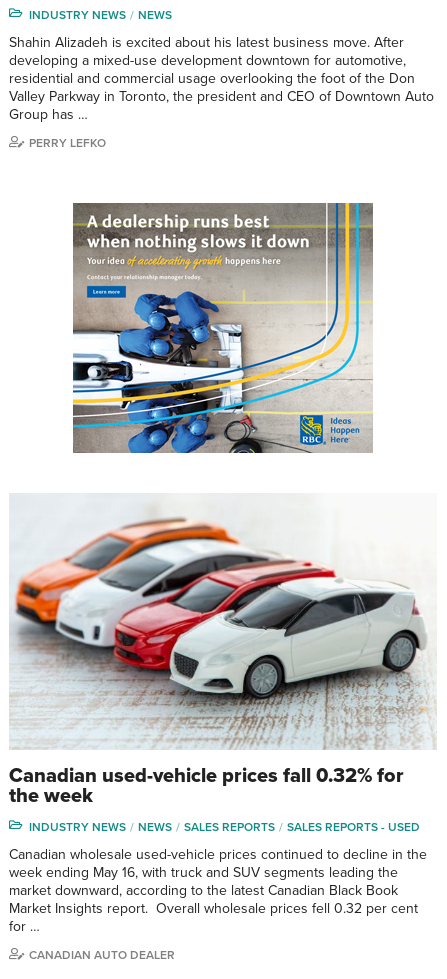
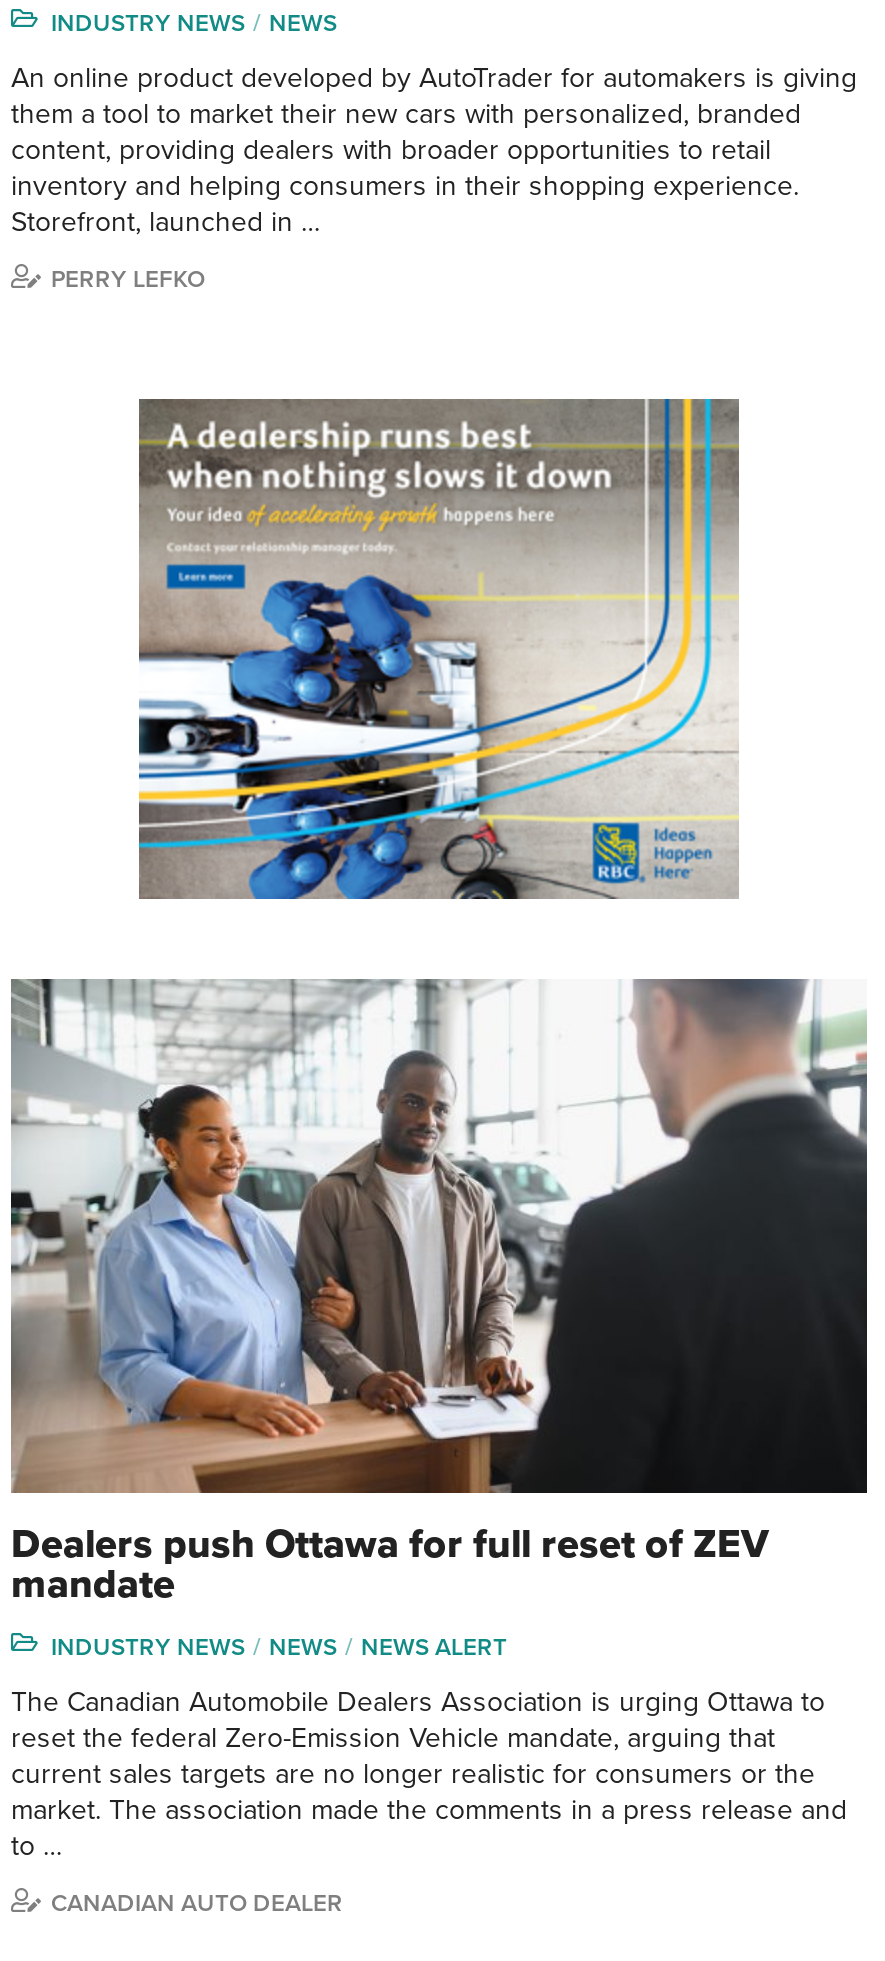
- Shahin Alizadeh is excited about his latest business move. After
- developing a mixed-use development downtown for automotive,
- residential and commercial usage overlooking the foot of the Don
- Valley Parkway in Toronto, the president and CEO of Downtown Auto
- Group has …
+ An online product developed by AutoTrader for automakers is giving
+ them a tool to market their new cars with personalized, branded
+ content, providing dealers with broader opportunities to retail
+ inventory and helping consumers in their shopping experience.
+ Storefront, launched in …

- [image]
- Canadian used-vehicle prices fall 0.32% for
- the week
+ [image]
+ Dealers push Ottawa for full reset of ZEV
+ mandate

- SALES REPORTS
- SALES REPORTS - USED
+ NEWS ALERT

- Canadian wholesale used-vehicle prices continued to decline in the
- week ending May 16, with truck and SUV segments leading the
- market downward, according to the latest Canadian Black Book
- Market Insights report. Overall wholesale prices fell 0.32 per cent
- for …
+ The Canadian Automobile Dealers Association is urging Ottawa to
+ reset the federal Zero-Emission Vehicle mandate, arguing that
+ current sales targets are no longer realistic for consumers or the
+ market. The association made the comments in a press release and
+ to …
